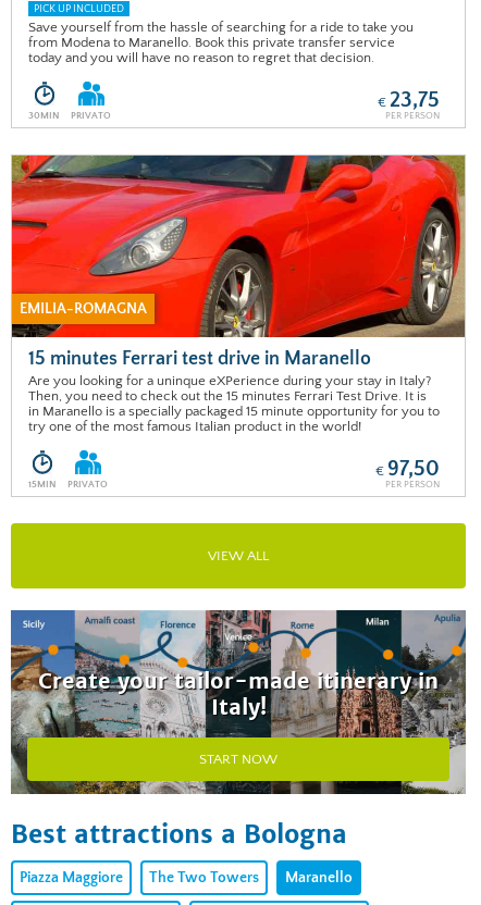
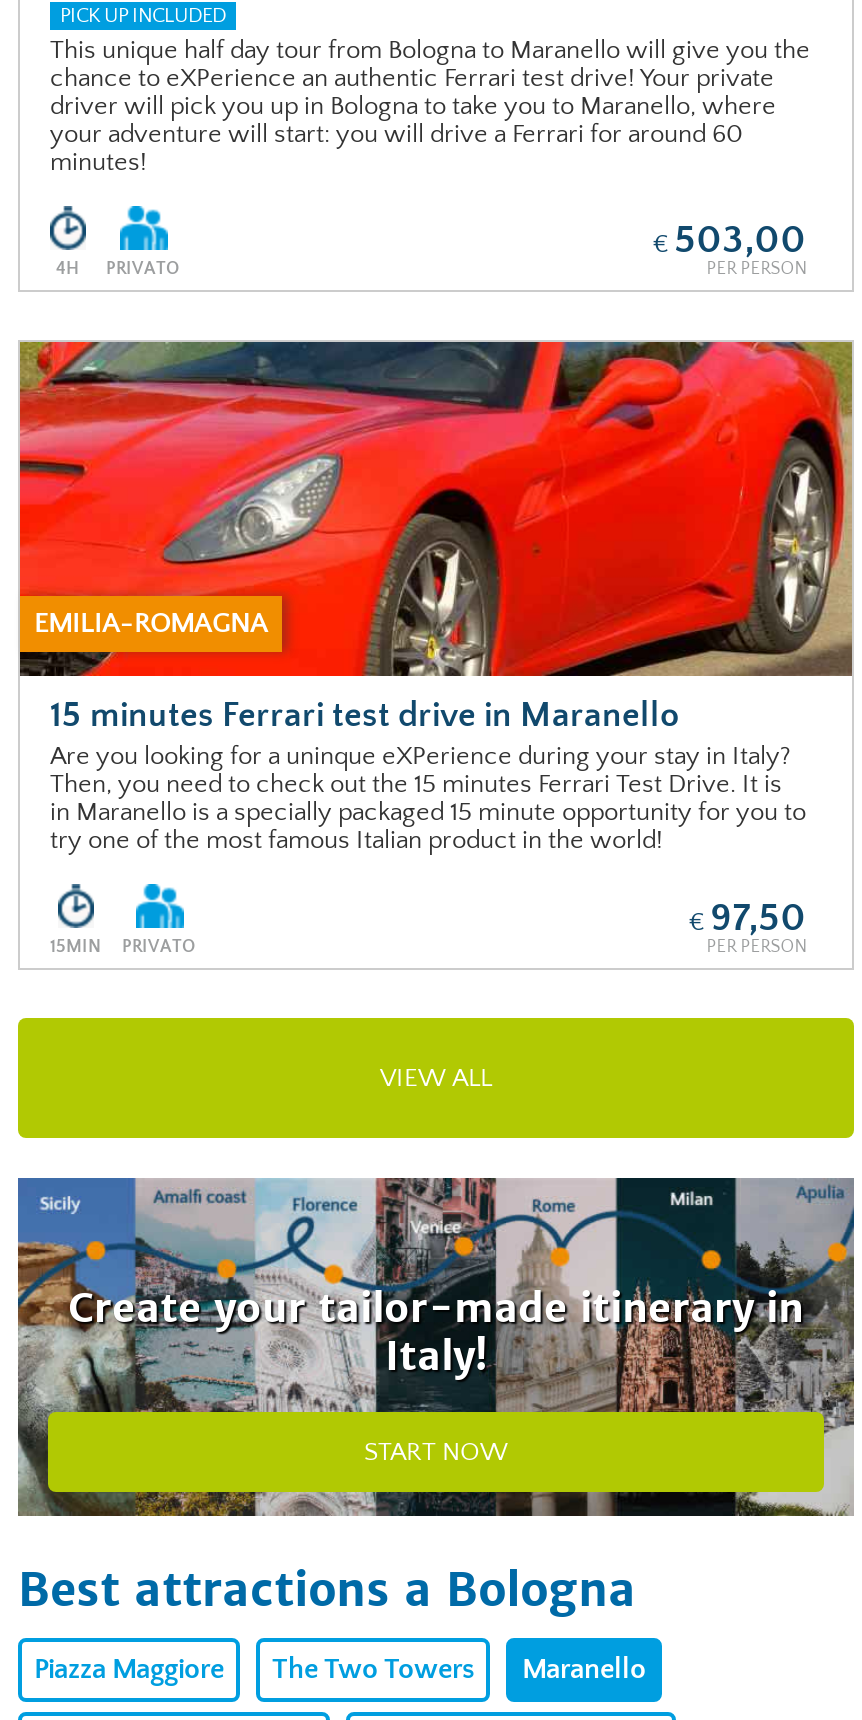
- Save yourself from the hassle of searching for a ride to take you
- from Modena to Maranello. Book this private transfer service
- today and you will have no reason to regret that decision.
+ This unique half day tour from Bologna to Maranello will give you the
+ chance to eXPerience an authentic Ferrari test drive! Your private
+ driver will pick you up in Bologna to take you to Maranello, where
+ your adventure will start: you will drive a Ferrari for around 60
+ minutes!

- €23,75
+ €503,00

- 30MIN PRIVATO
+ 4H PRIVATO
